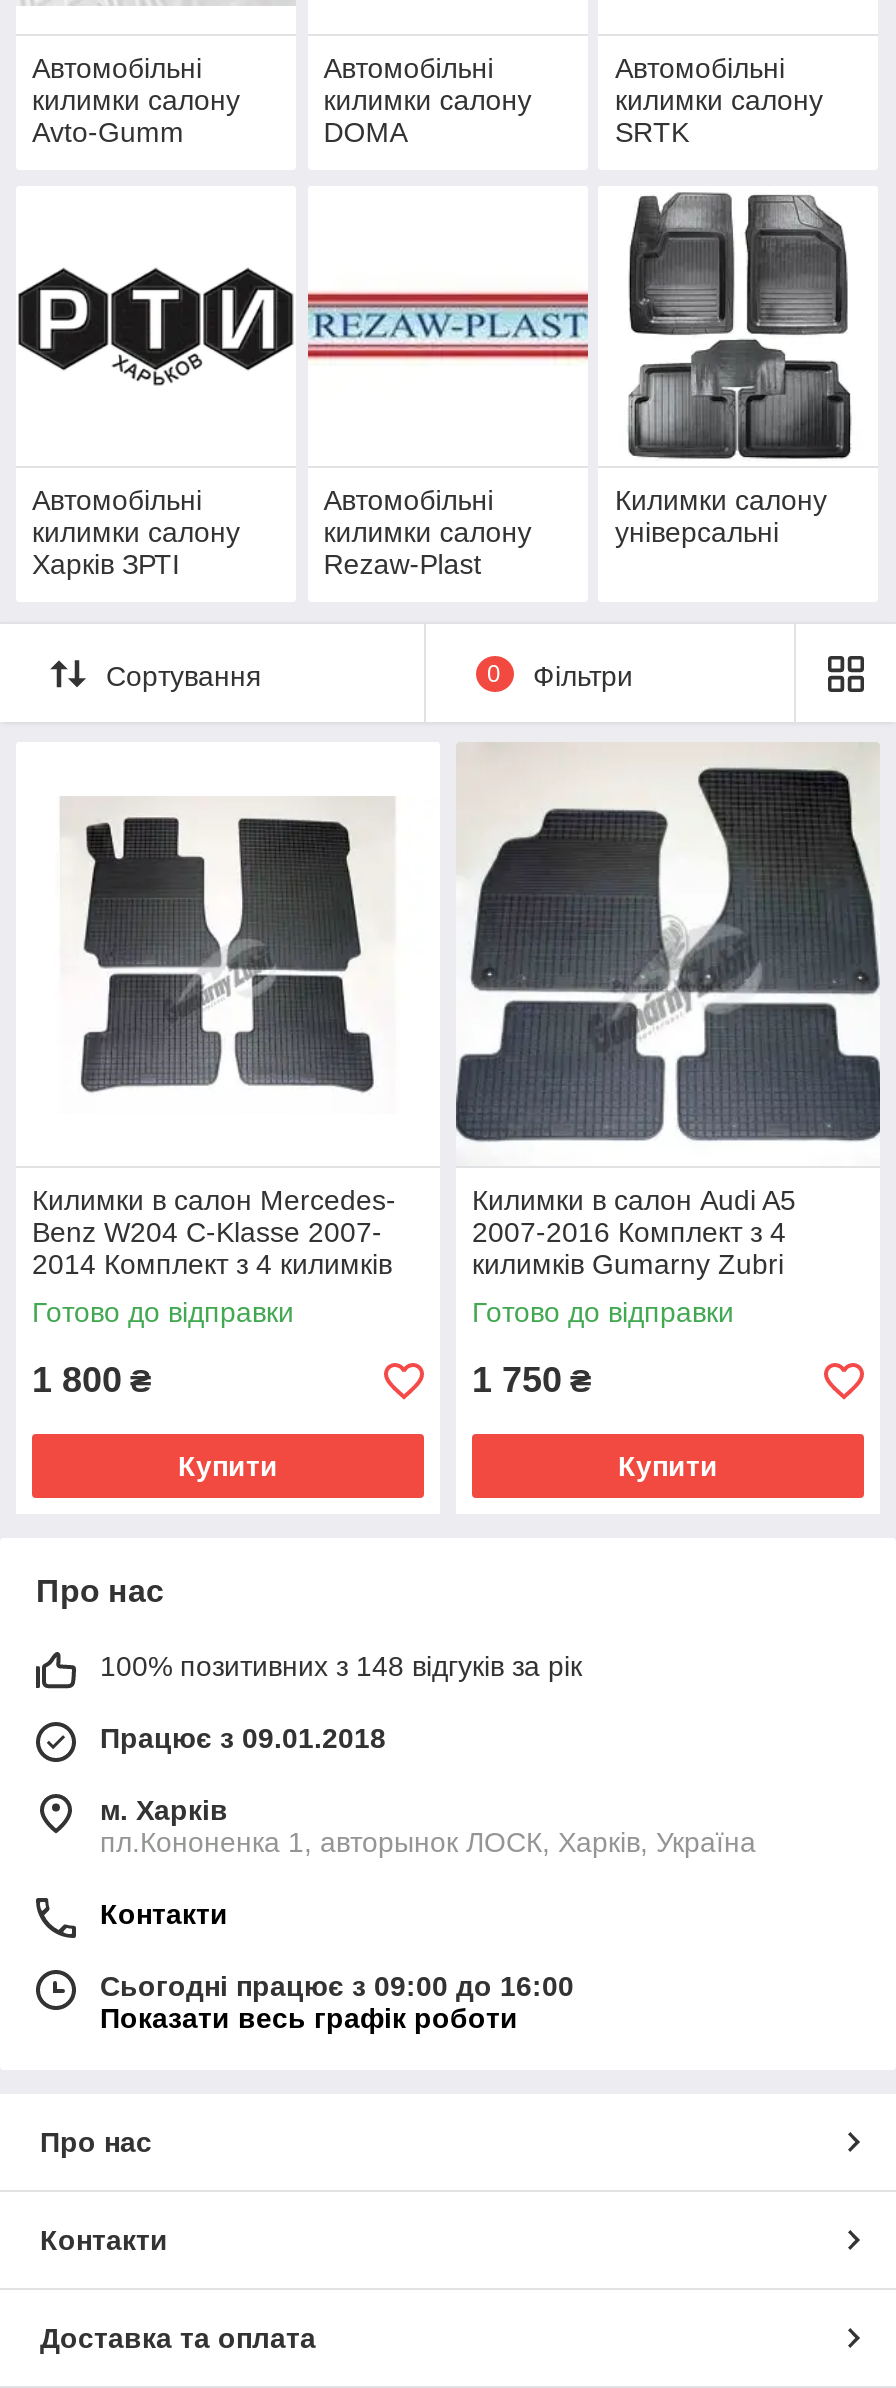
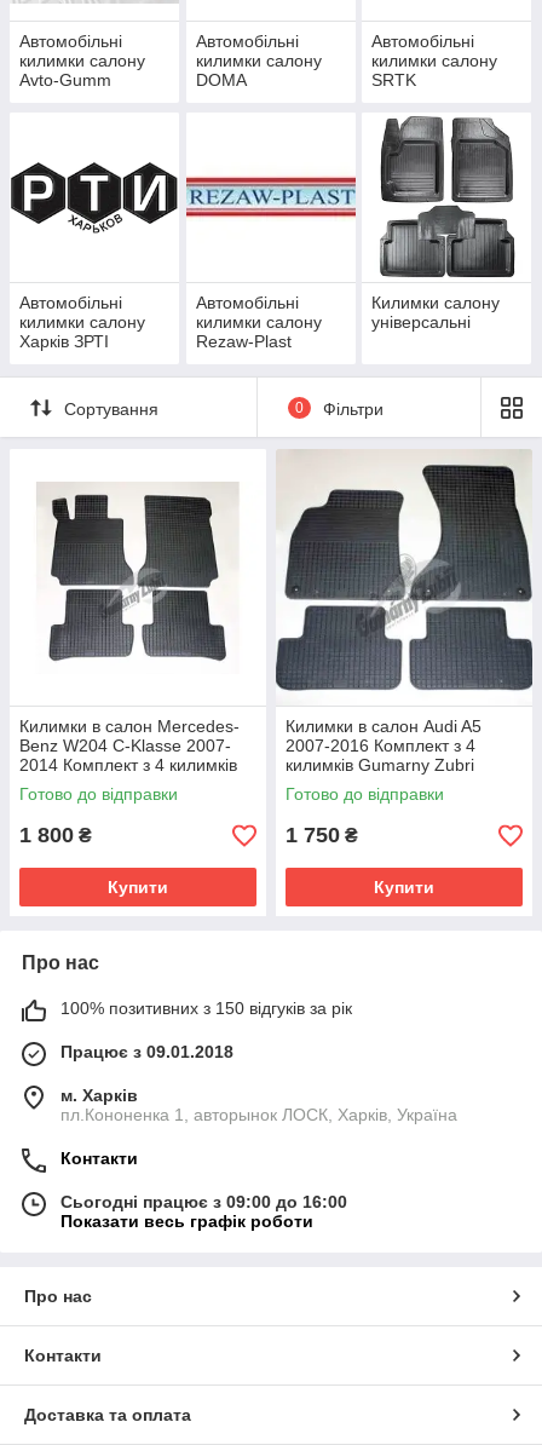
- 100% позитивних з 148 відгуків за рік
+ 100% позитивних з 150 відгуків за рік
